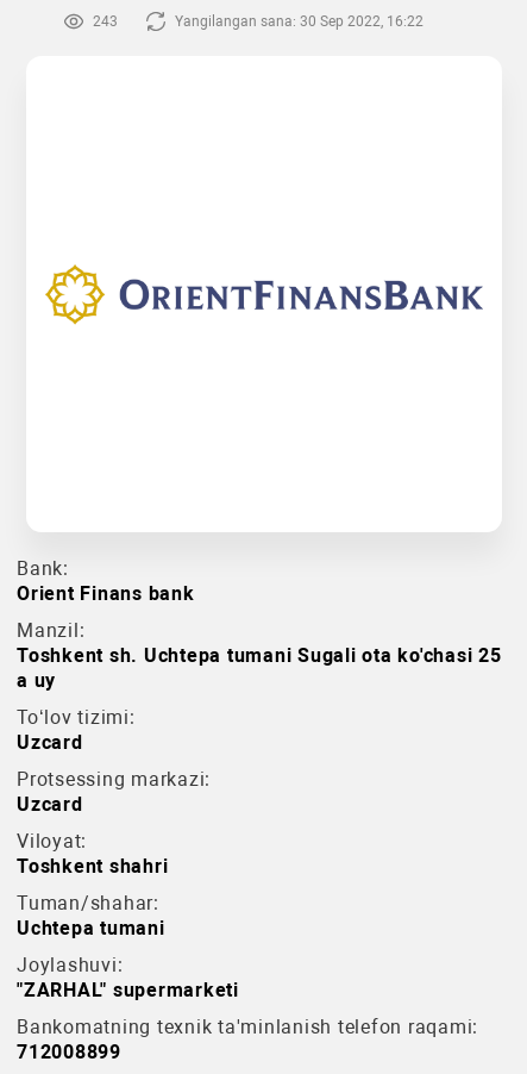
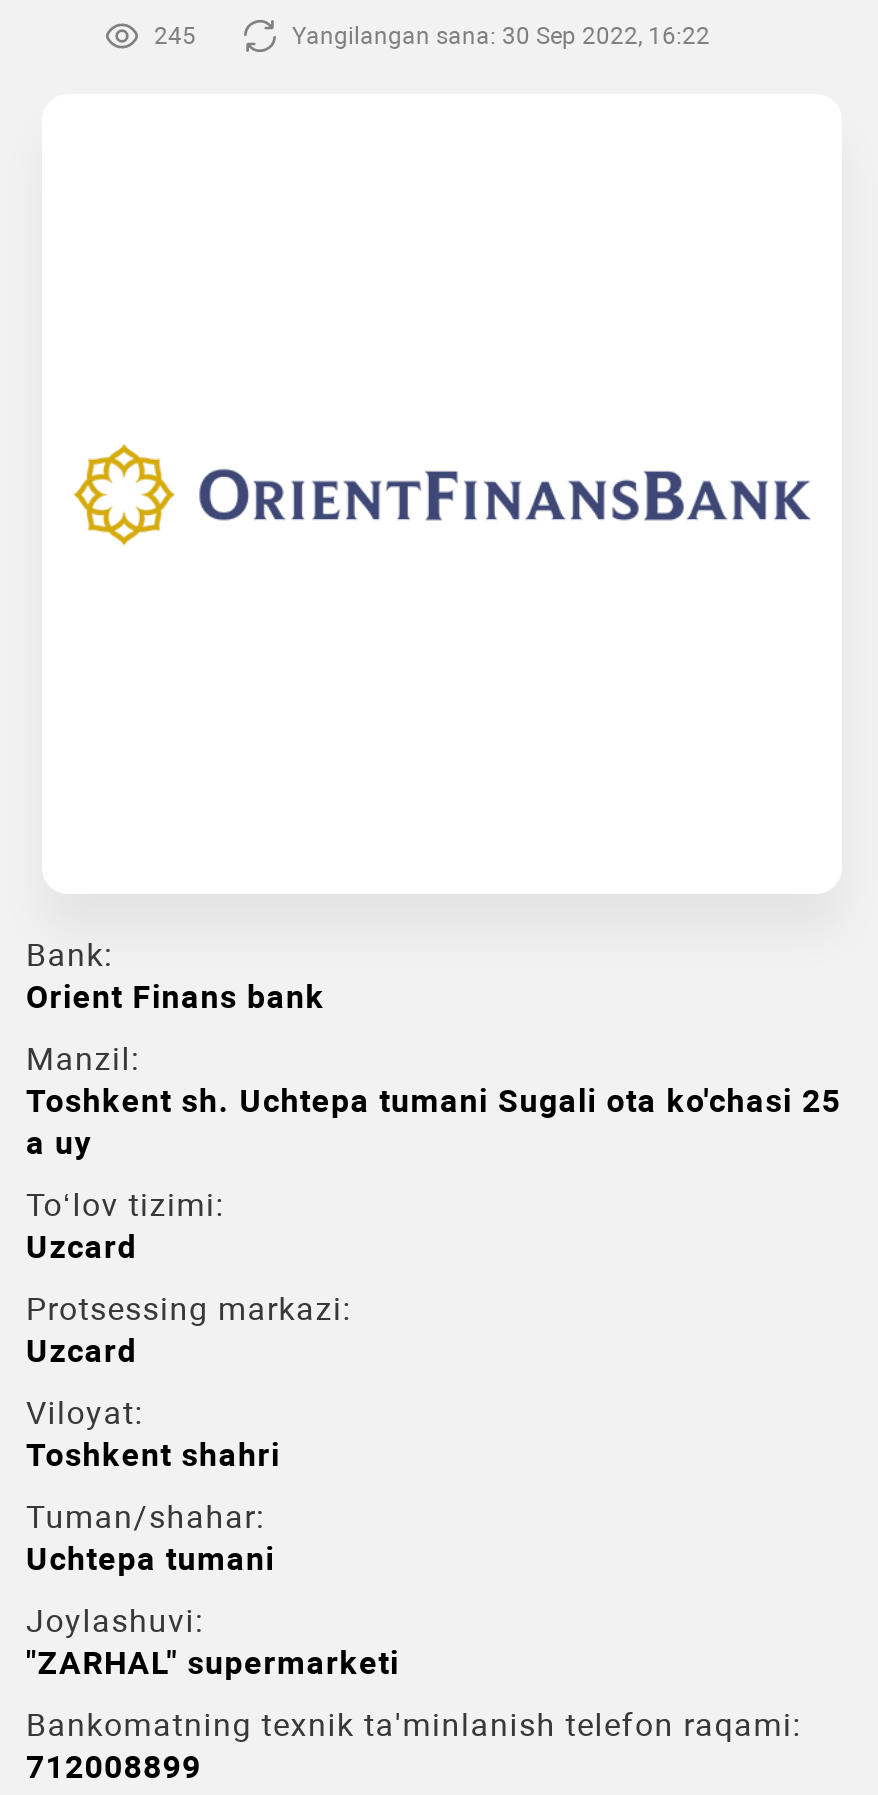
- 243
+ 245
